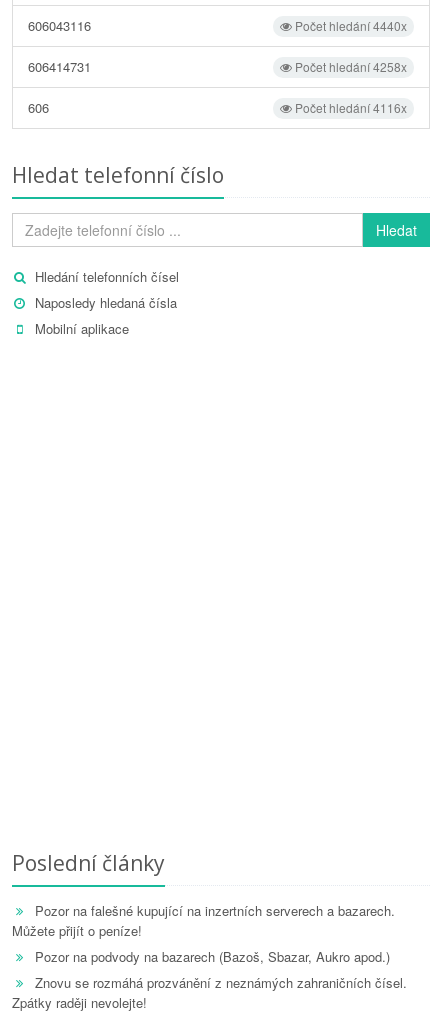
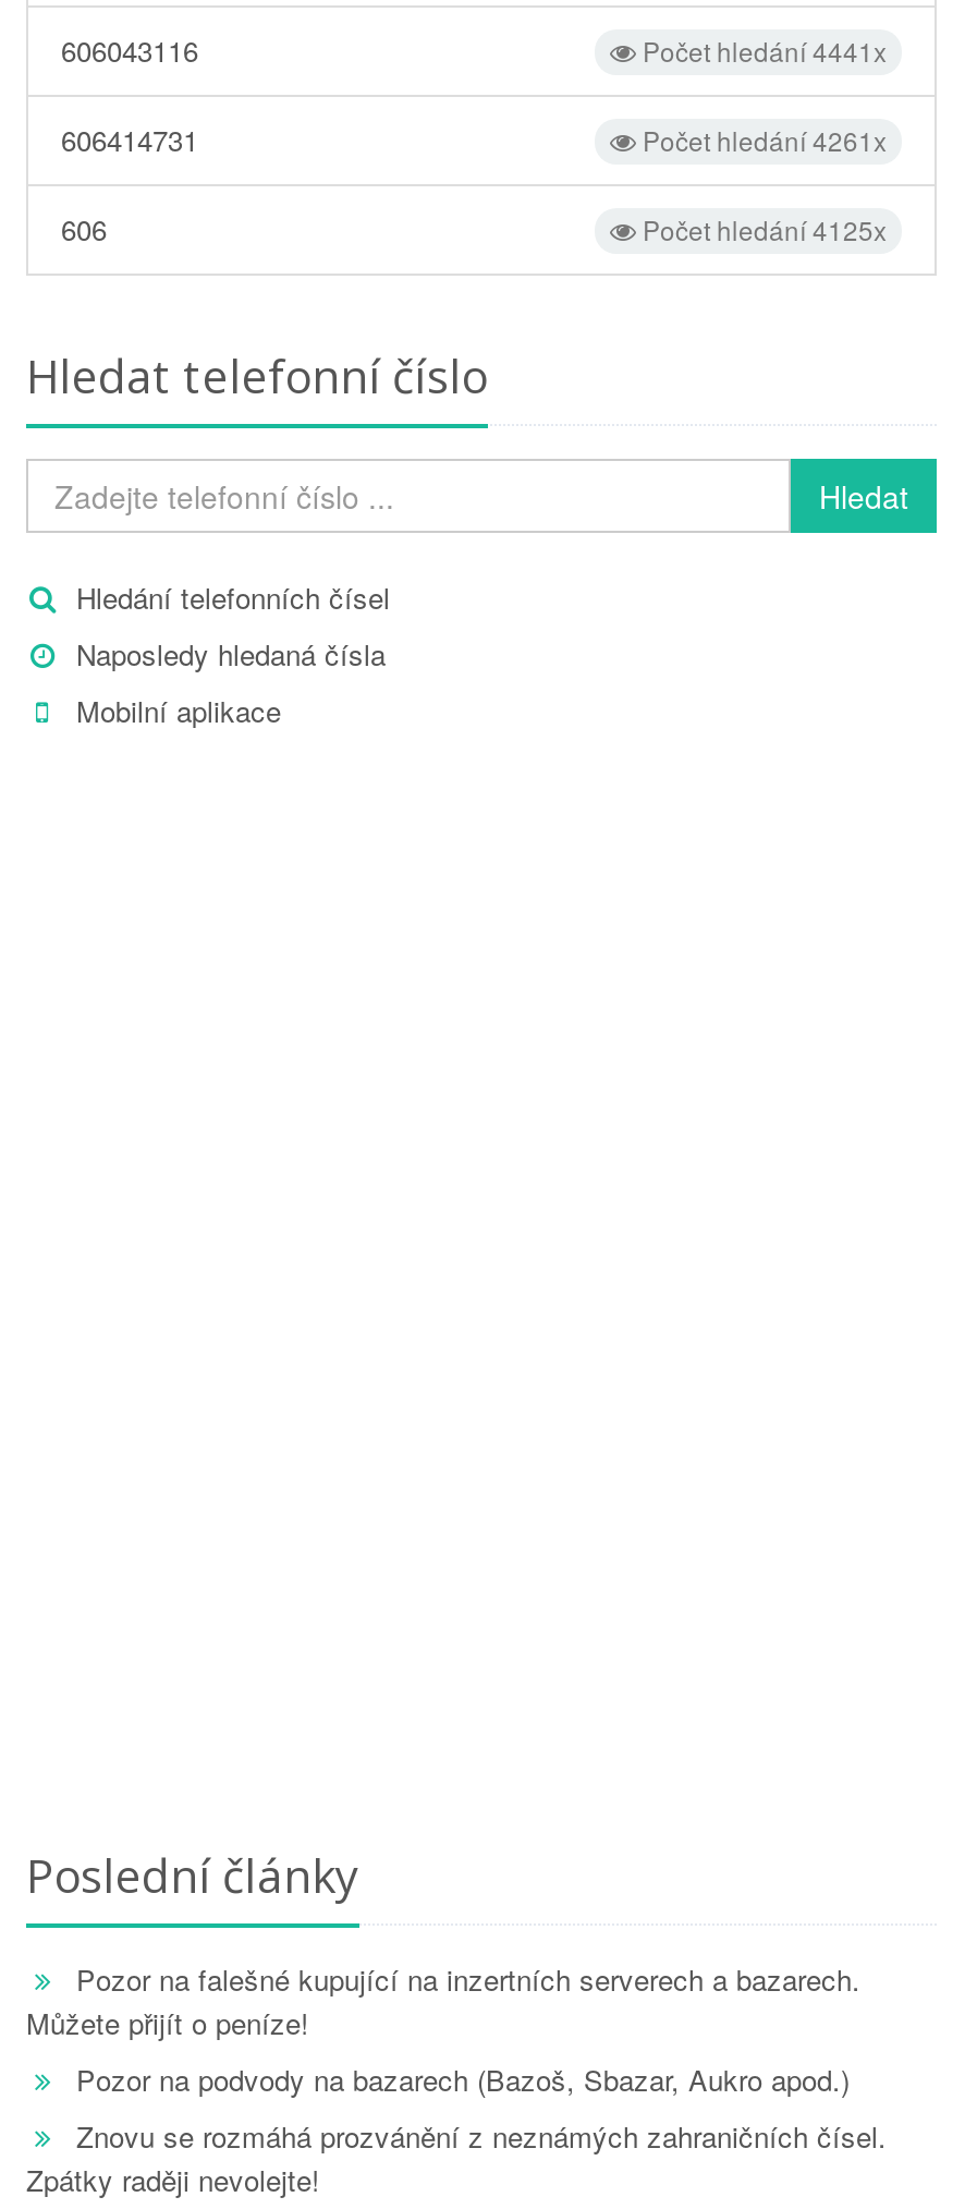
- Počet hledání 4440x
+ Počet hledání 4441x

- Počet hledání 4258x
+ Počet hledání 4261x

- Počet hledání 4116x
+ Počet hledání 4125x
